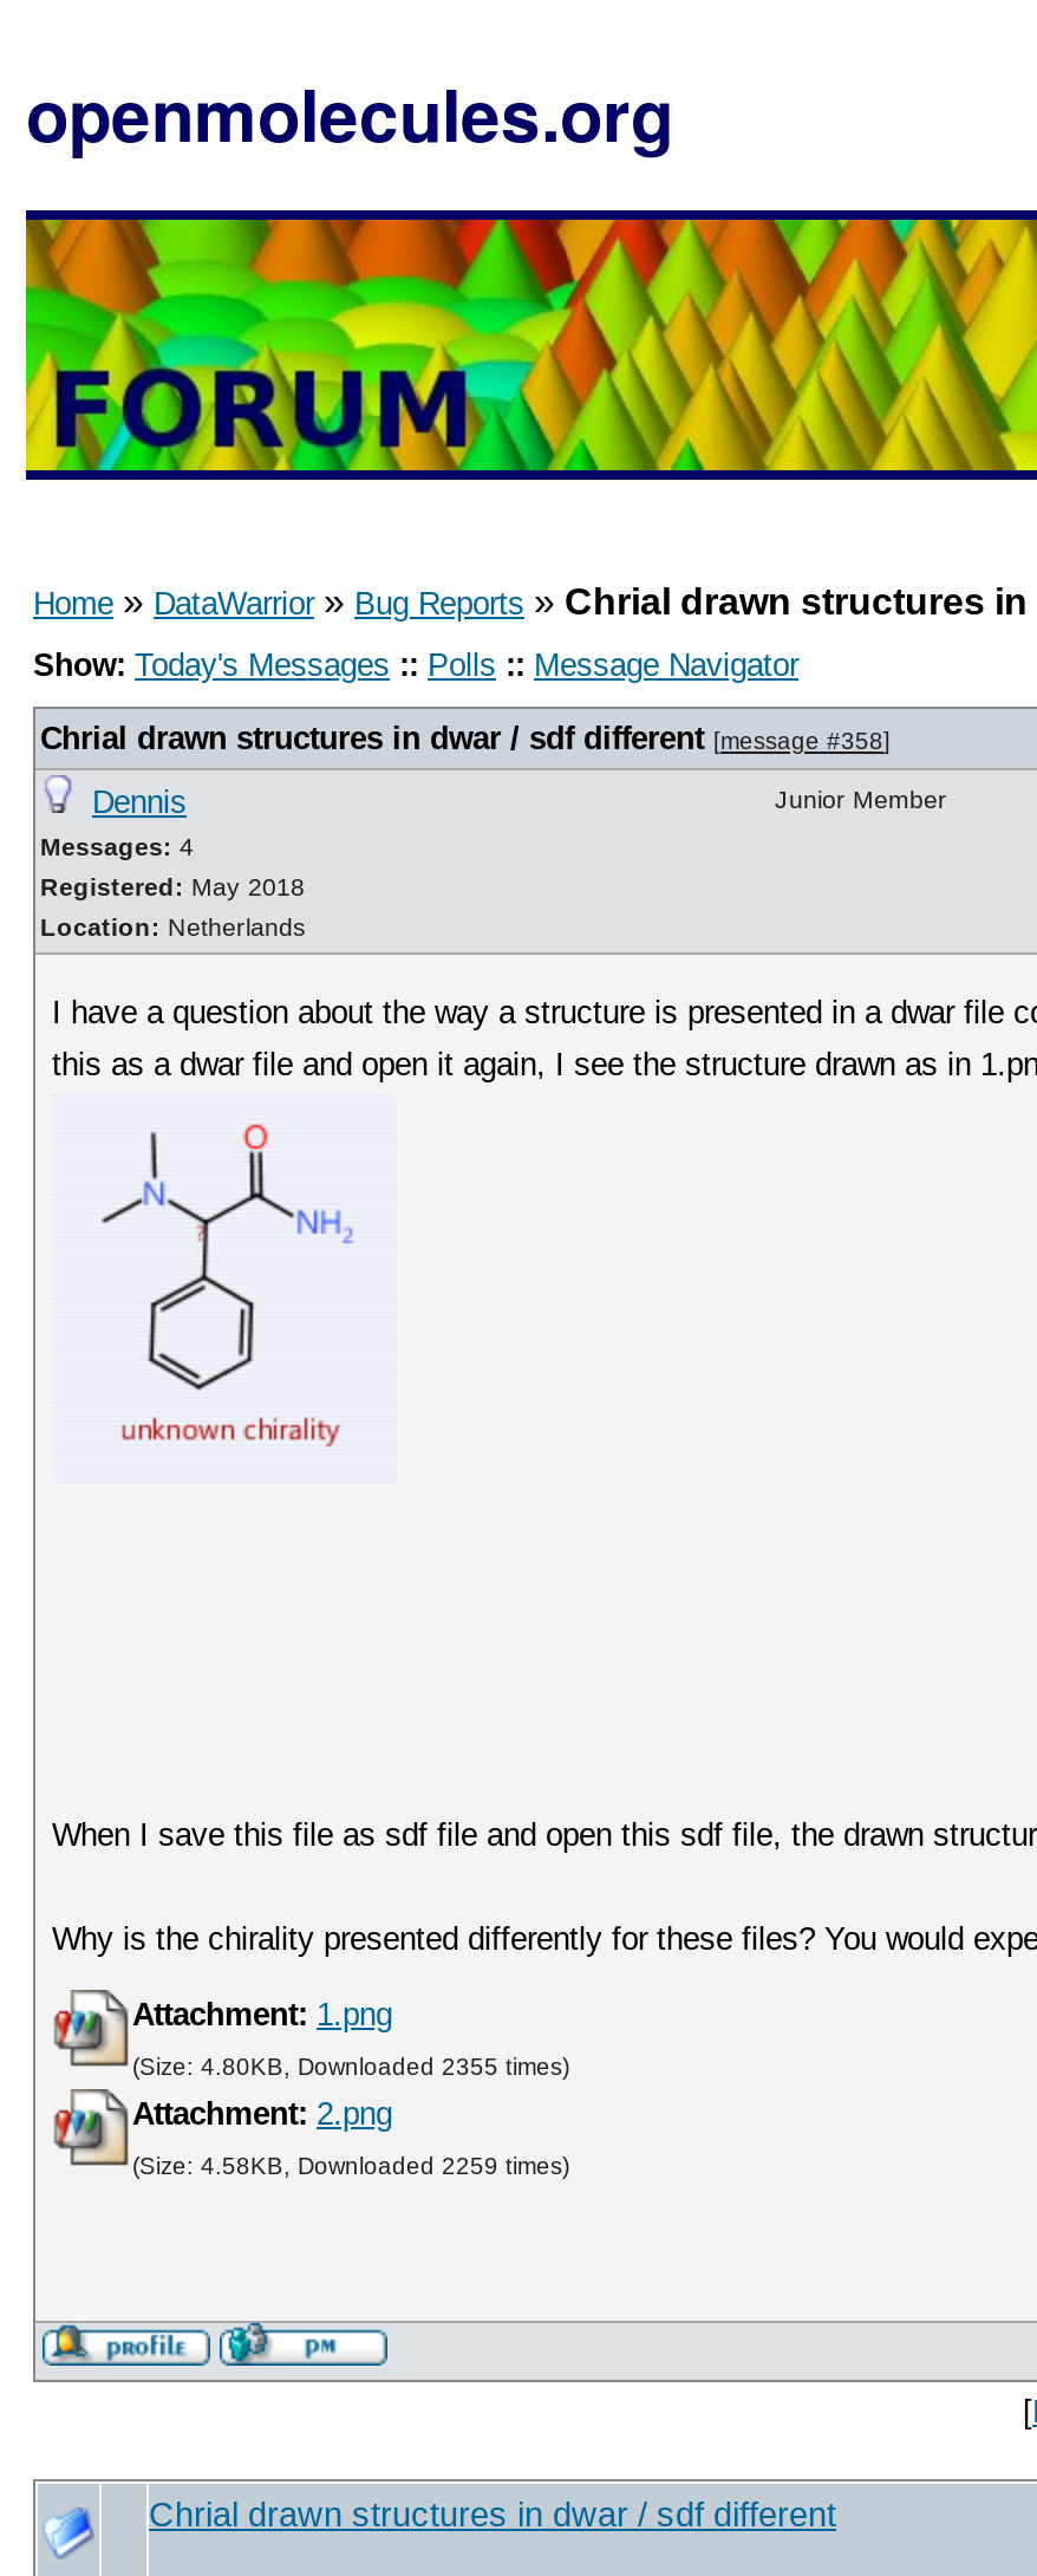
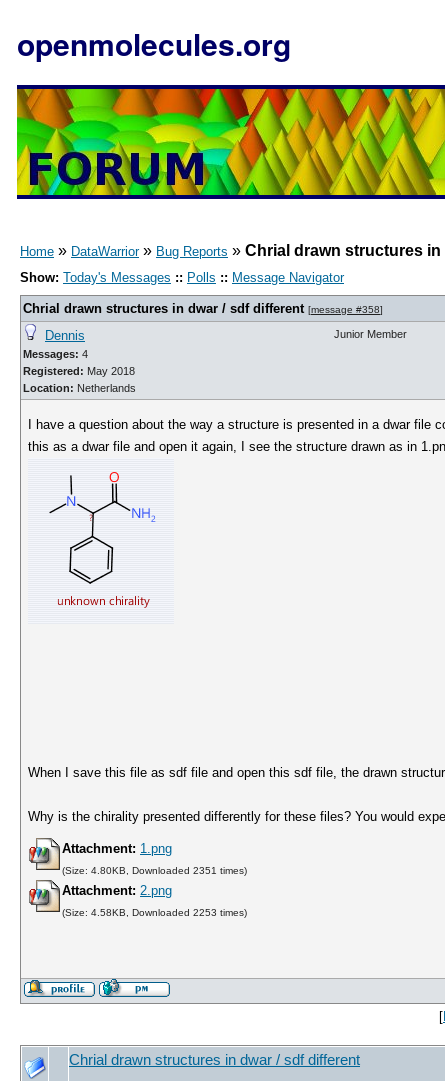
- (Size: 4.80KB, Downloaded 2355 times)
+ (Size: 4.80KB, Downloaded 2351 times)

- (Size: 4.58KB, Downloaded 2259 times)
+ (Size: 4.58KB, Downloaded 2253 times)
